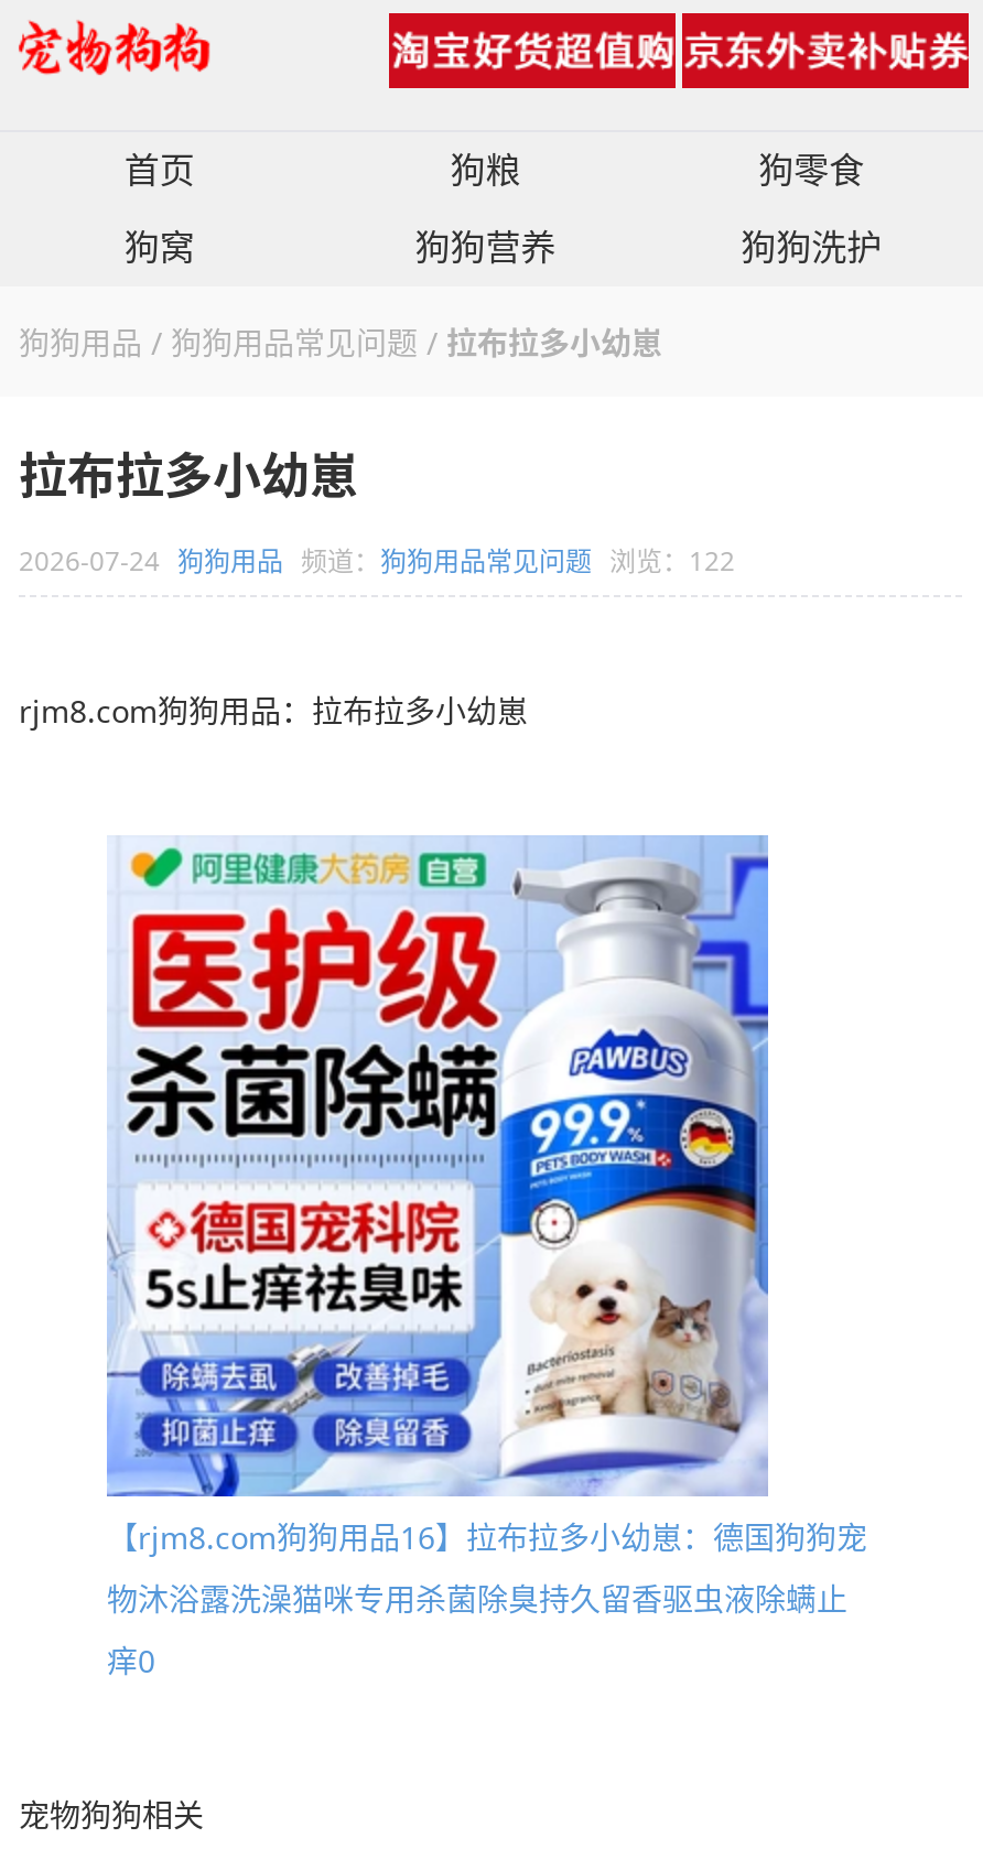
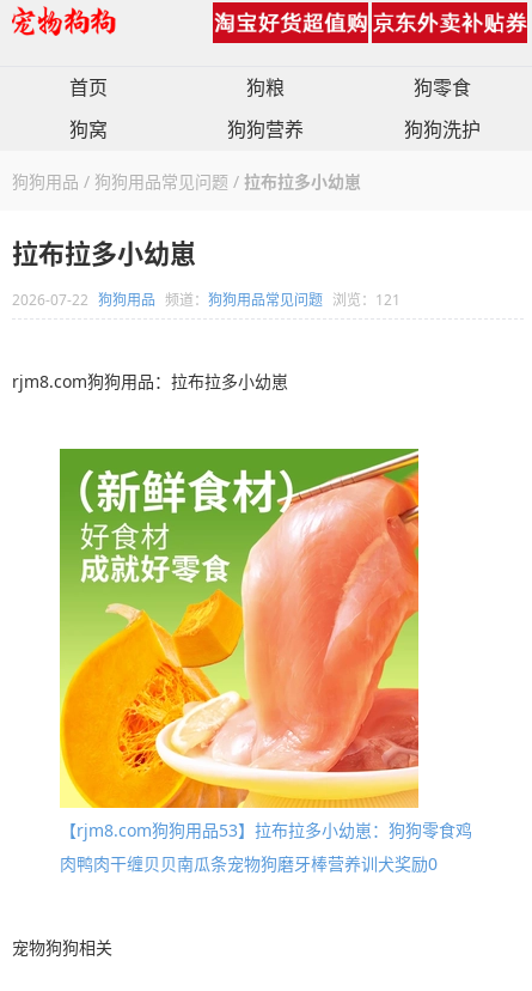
- 2026-07-24 狗狗用品 频道：狗狗用品常见问题 浏览：122
+ 2026-07-22 狗狗用品 频道：狗狗用品常见问题 浏览：121

- [image]
- 【rjm8.com狗狗用品16】拉布拉多小幼崽：德国狗狗宠
- 物沐浴露洗澡猫咪专用杀菌除臭持久留香驱虫液除螨止
- 痒0
+ [image]
+ 【rjm8.com狗狗用品53】拉布拉多小幼崽：狗狗零食鸡
+ 肉鸭肉干缠贝贝南瓜条宠物狗磨牙棒营养训犬奖励0
